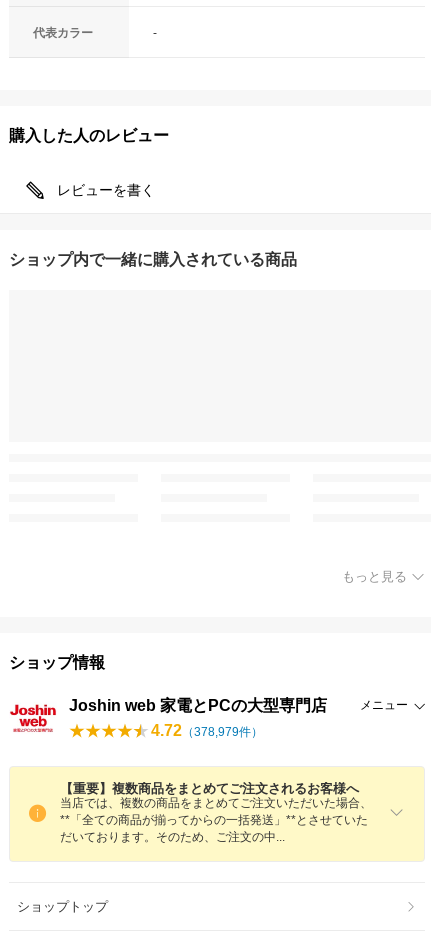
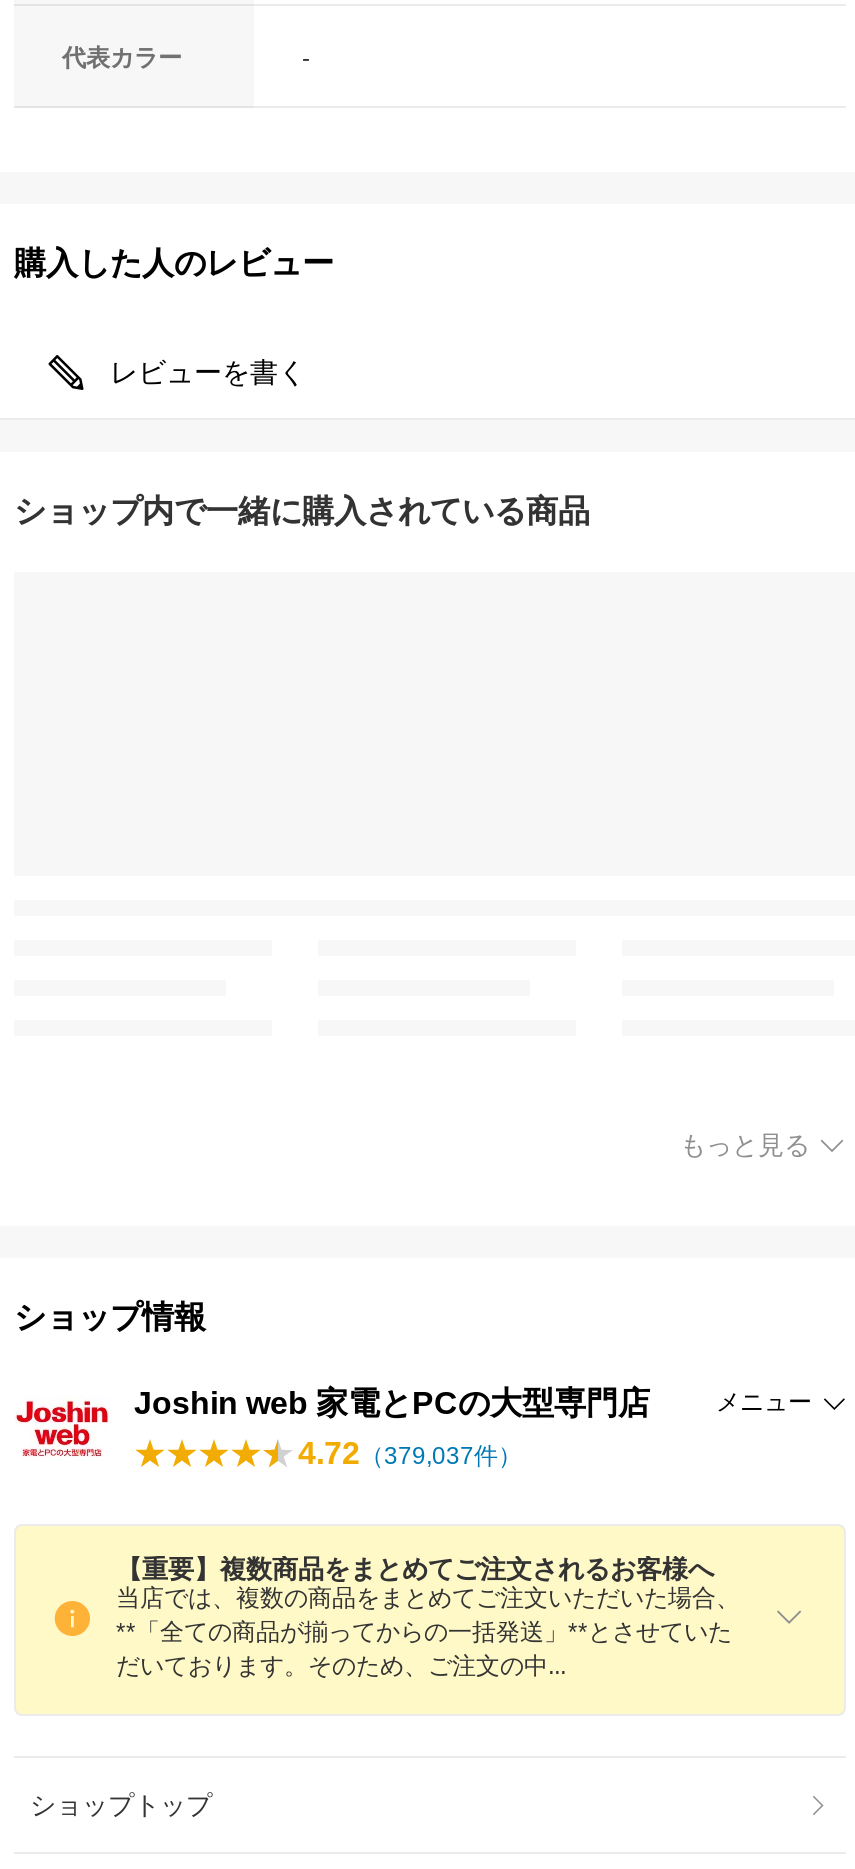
- 4.72（378,979件）
+ 4.72（379,037件）
